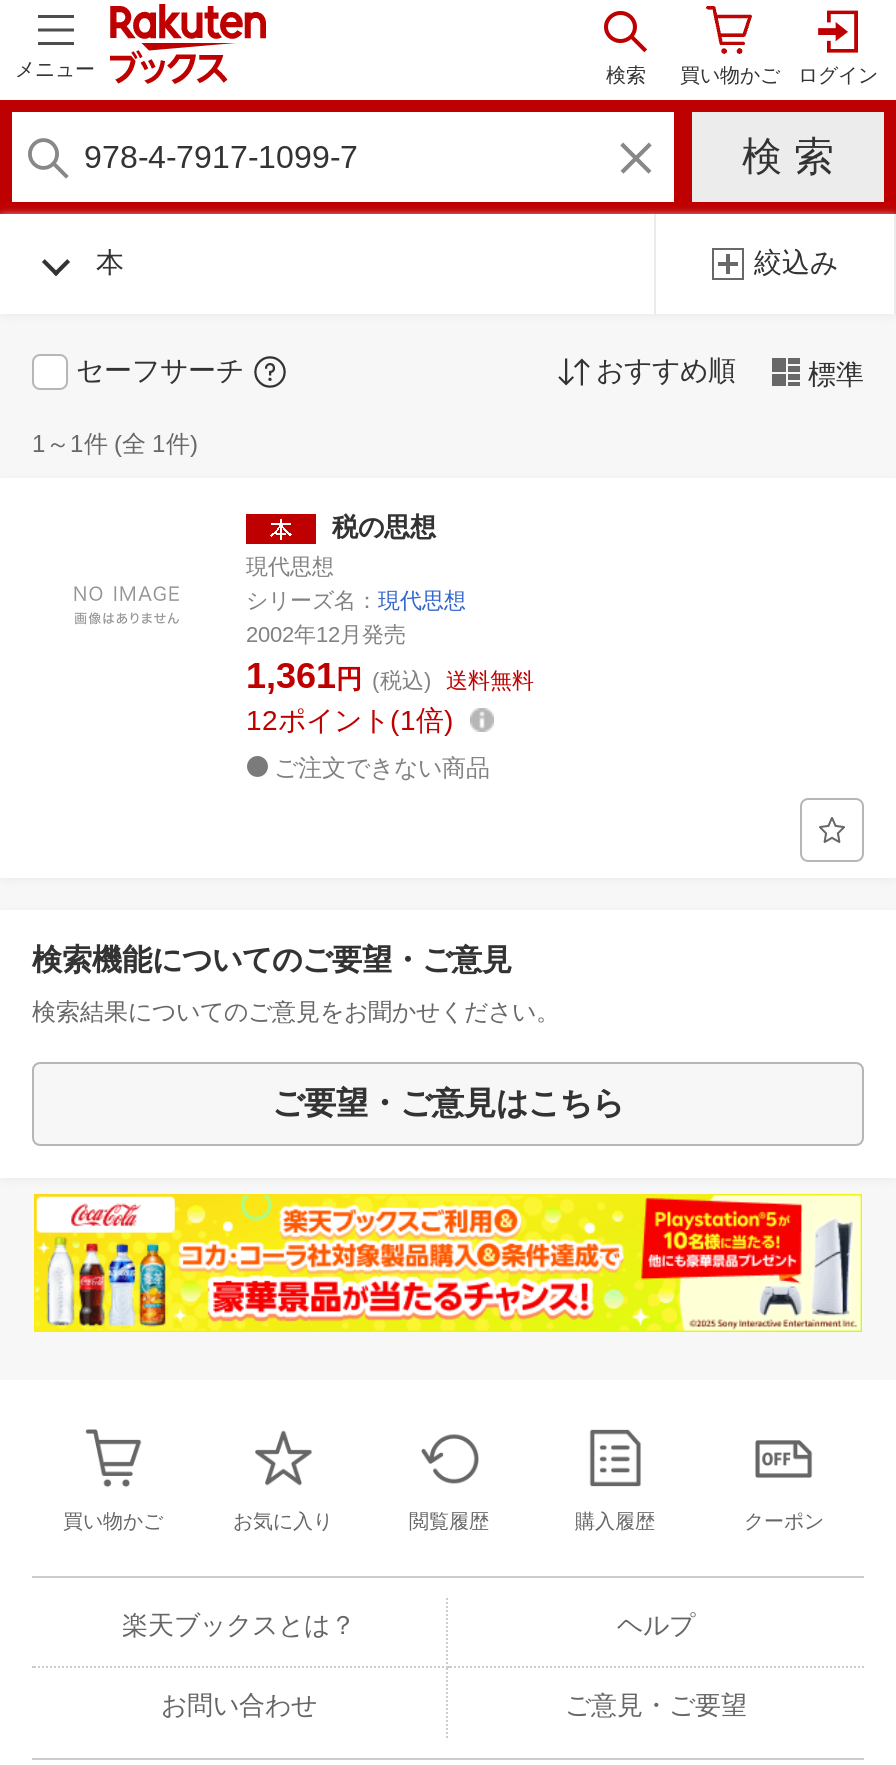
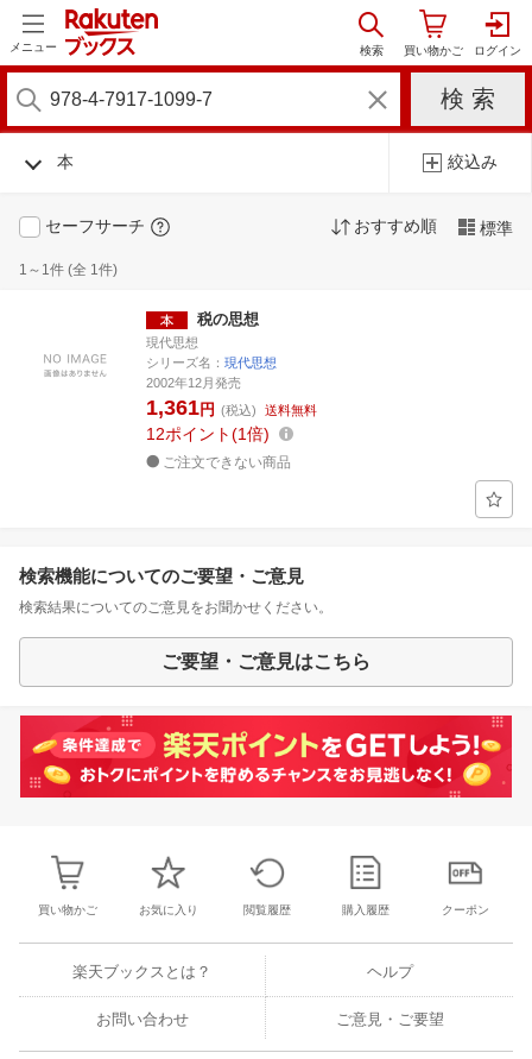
- [image]
+ [image]
